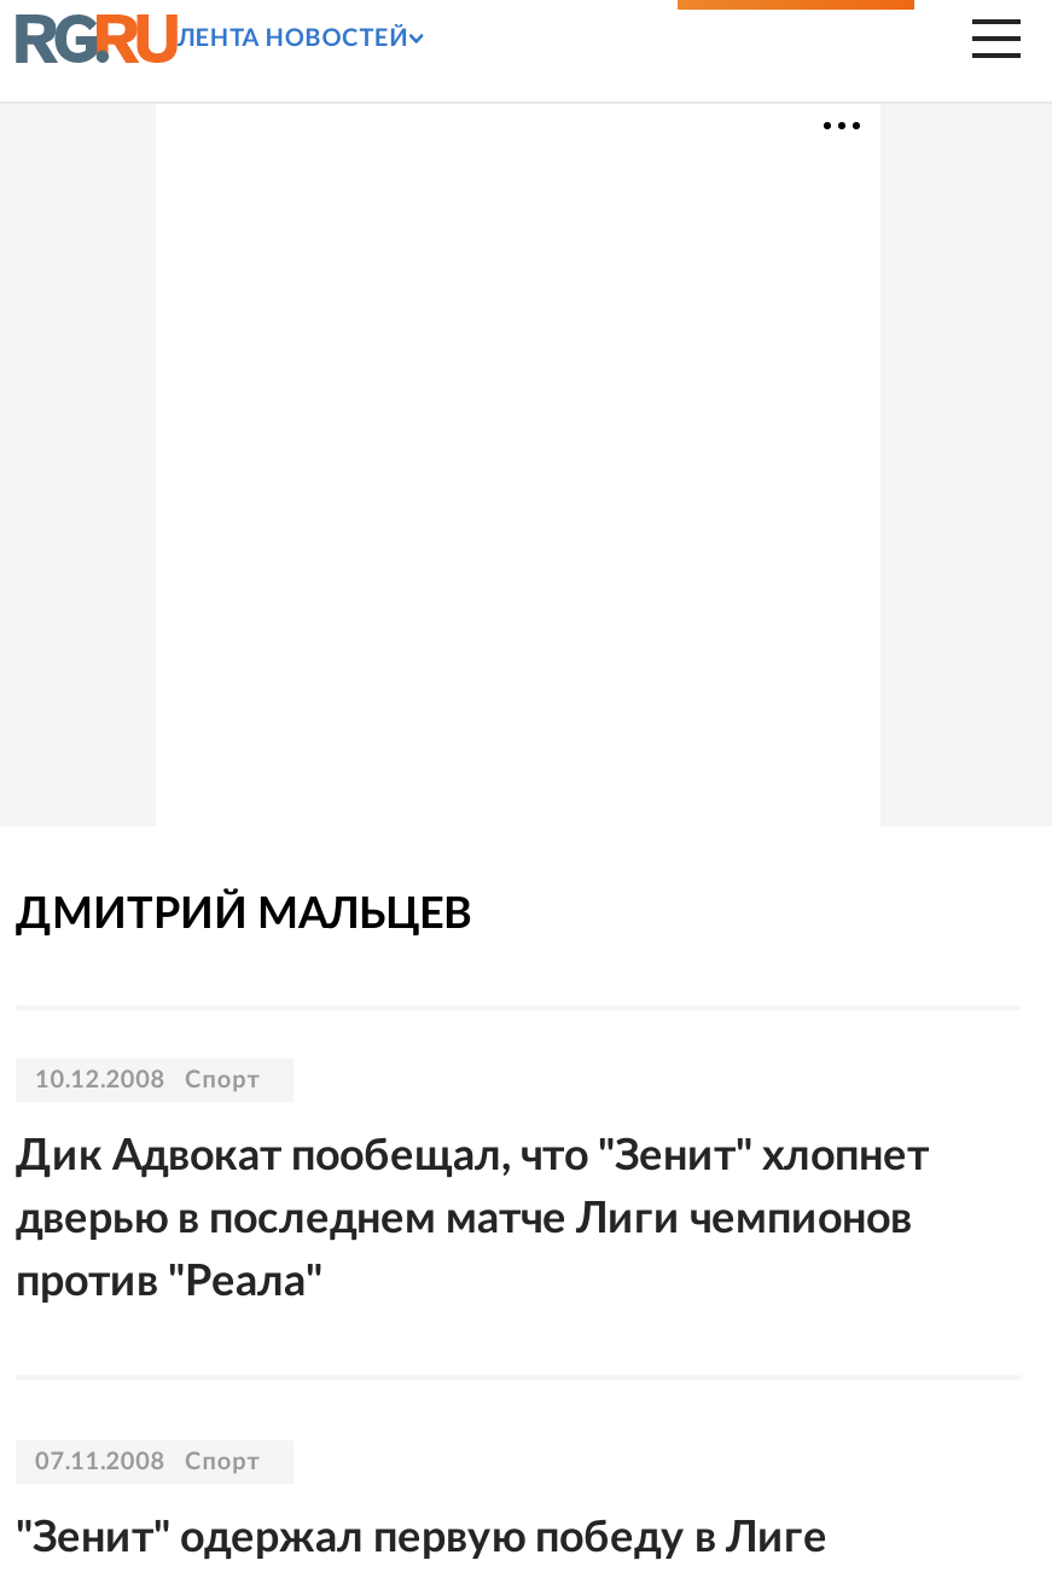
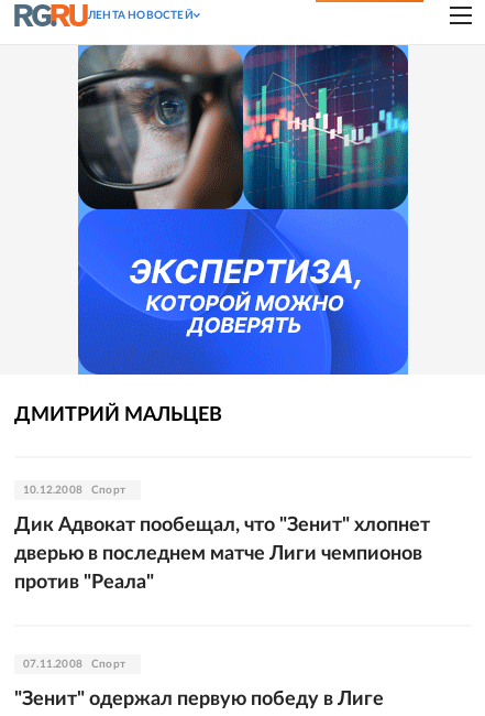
+ [image]
